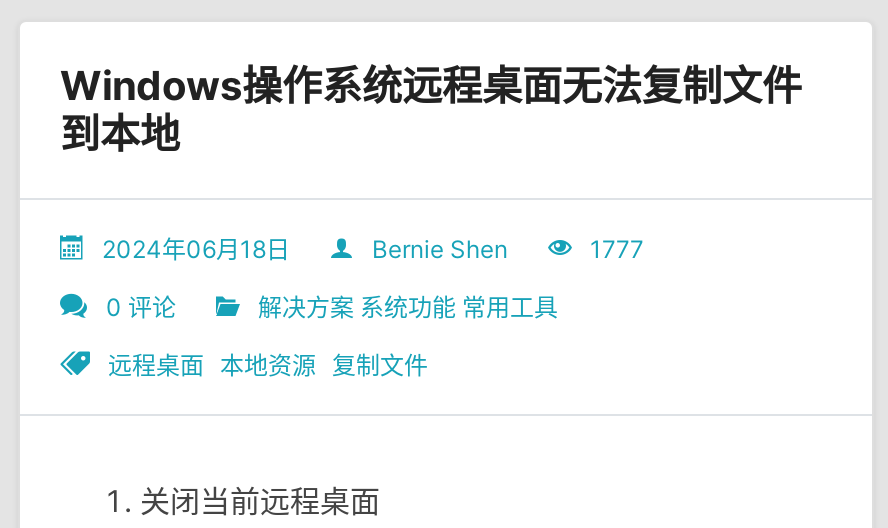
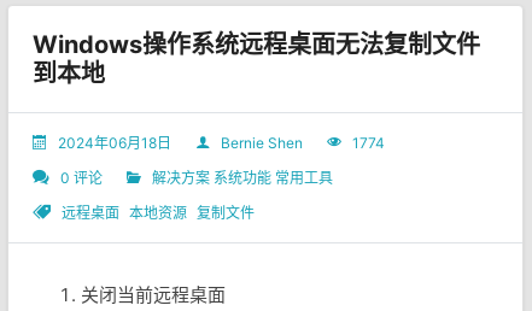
- 1777
+ 1774
